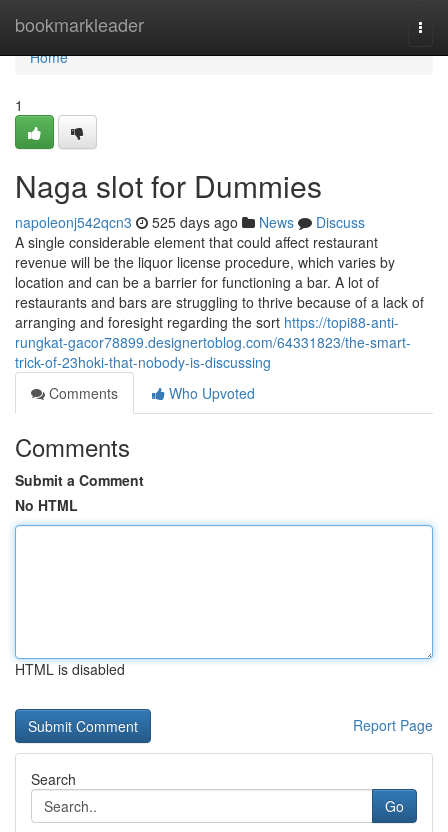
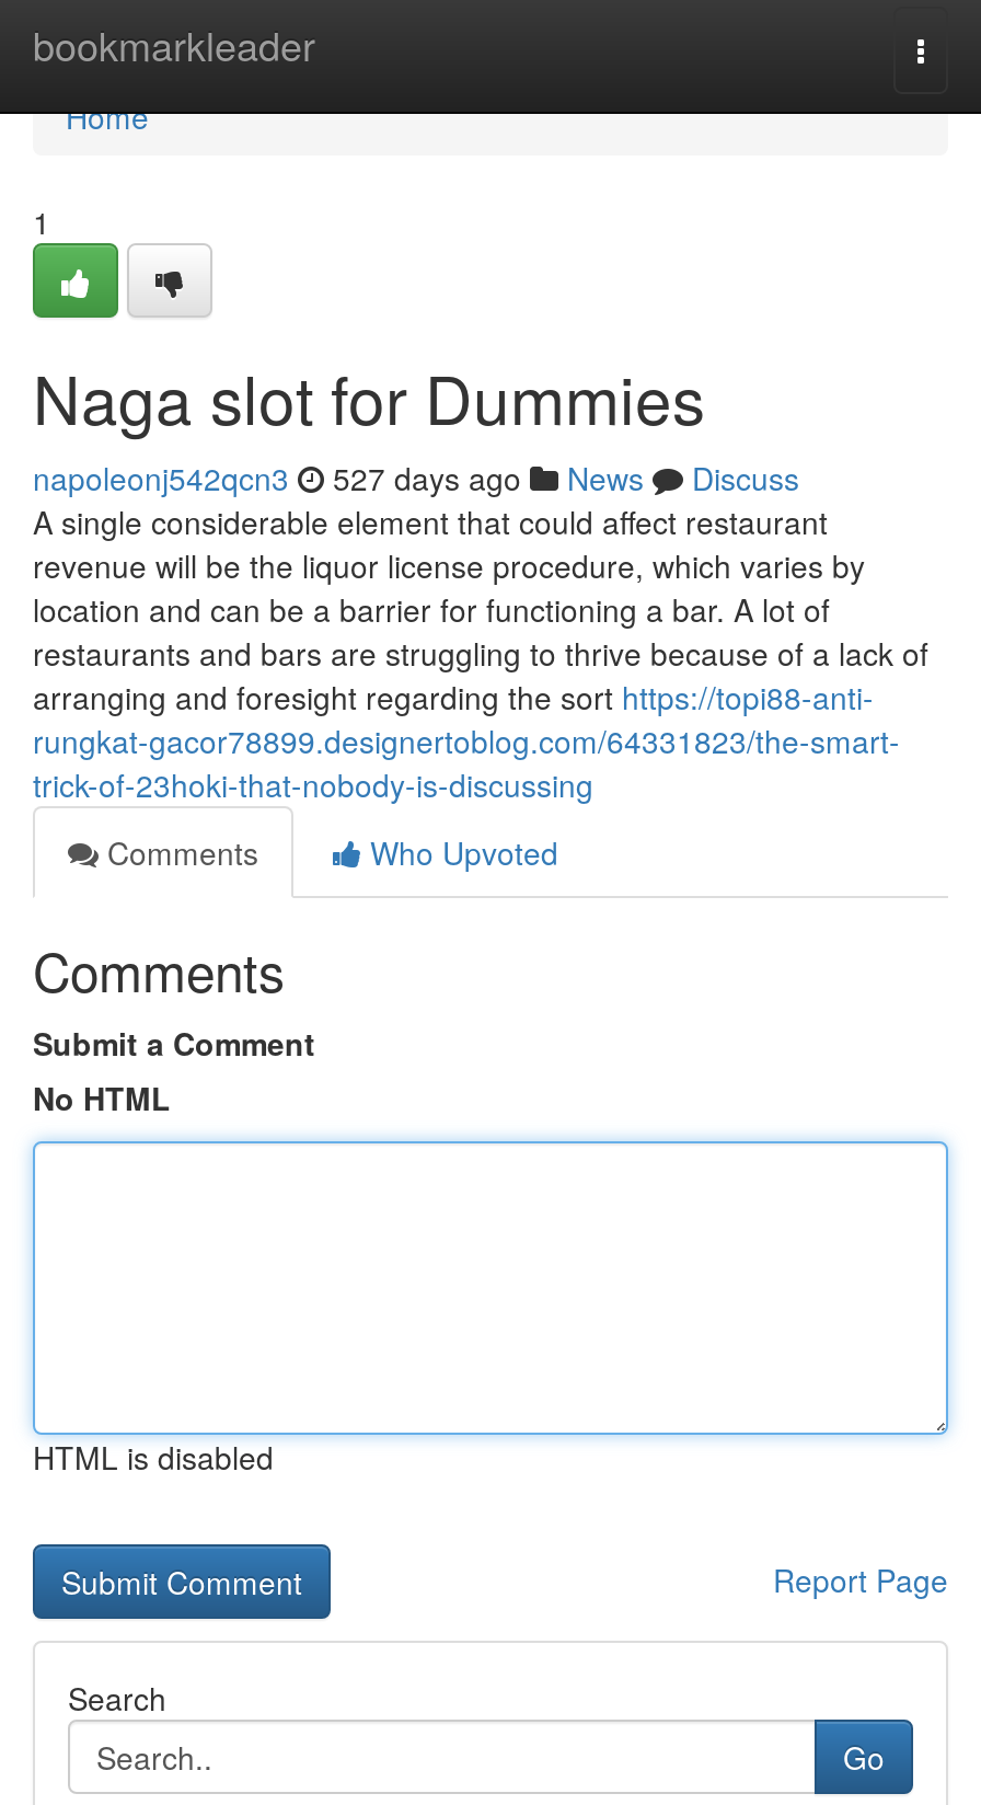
- napoleonj542qcn3 525 days ago News Discuss
+ napoleonj542qcn3 527 days ago News Discuss
